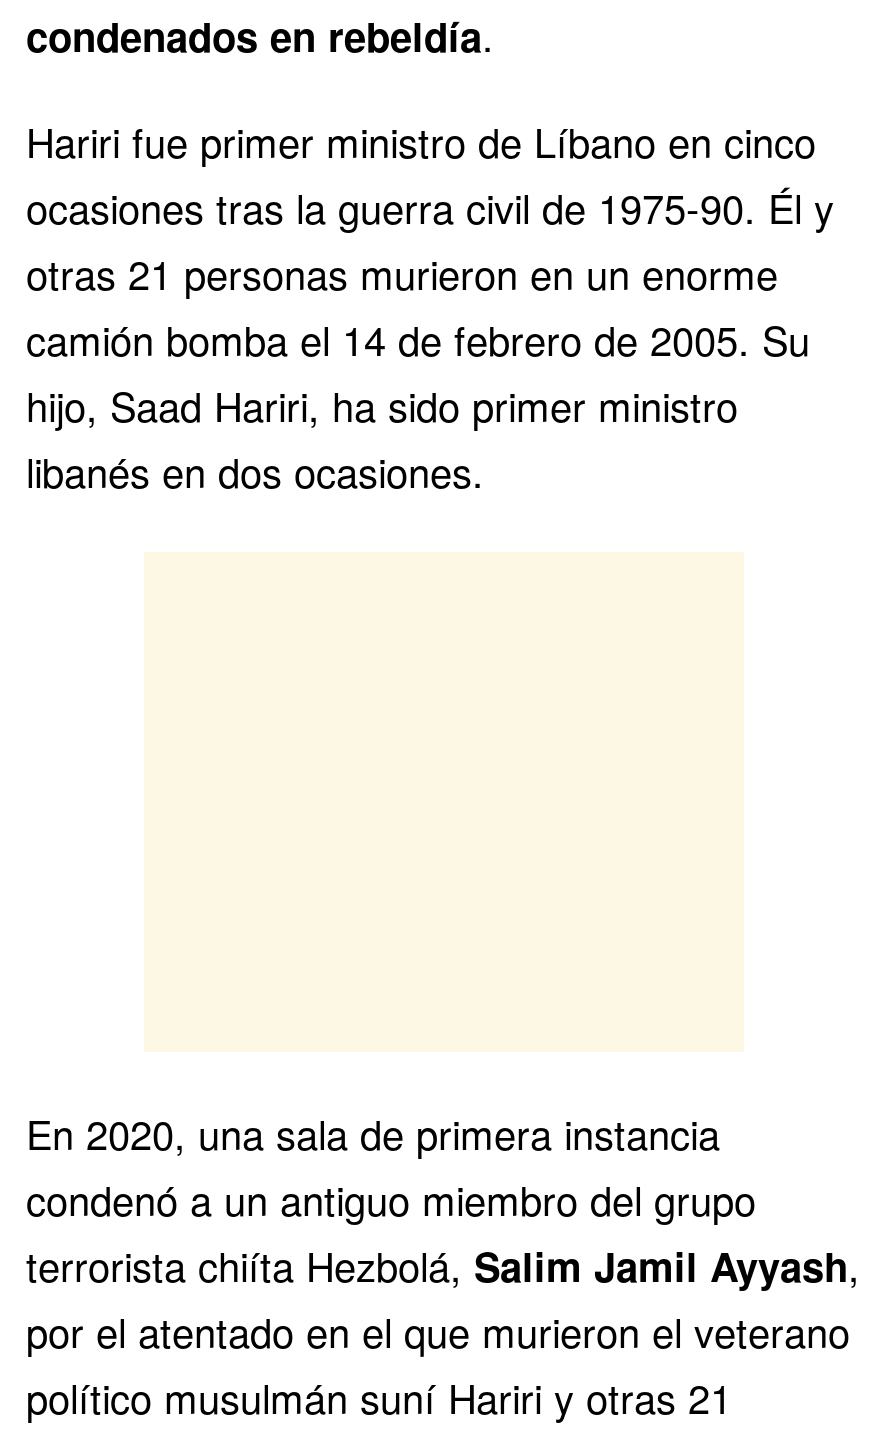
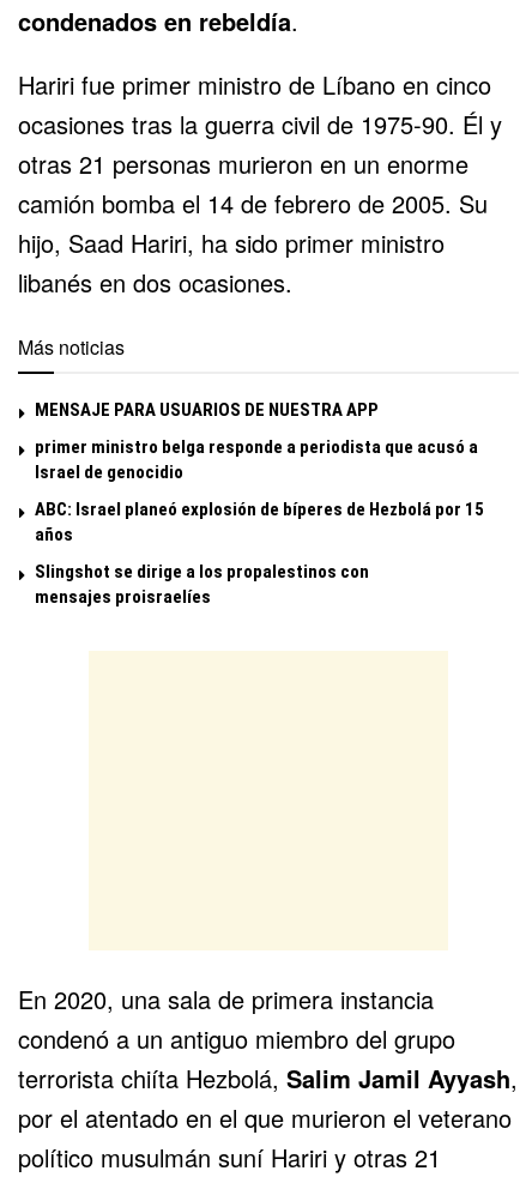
+ Más noticias
+ MENSAJE PARA USUARIOS DE NUESTRA APP
+ primer ministro belga responde a periodista que acusó a
+ Israel de genocidio
+ ABC: Israel planeó explosión de bíperes de Hezbolá por 15
+ años
+ Slingshot se dirige a los propalestinos con
+ mensajes proisraelíes
